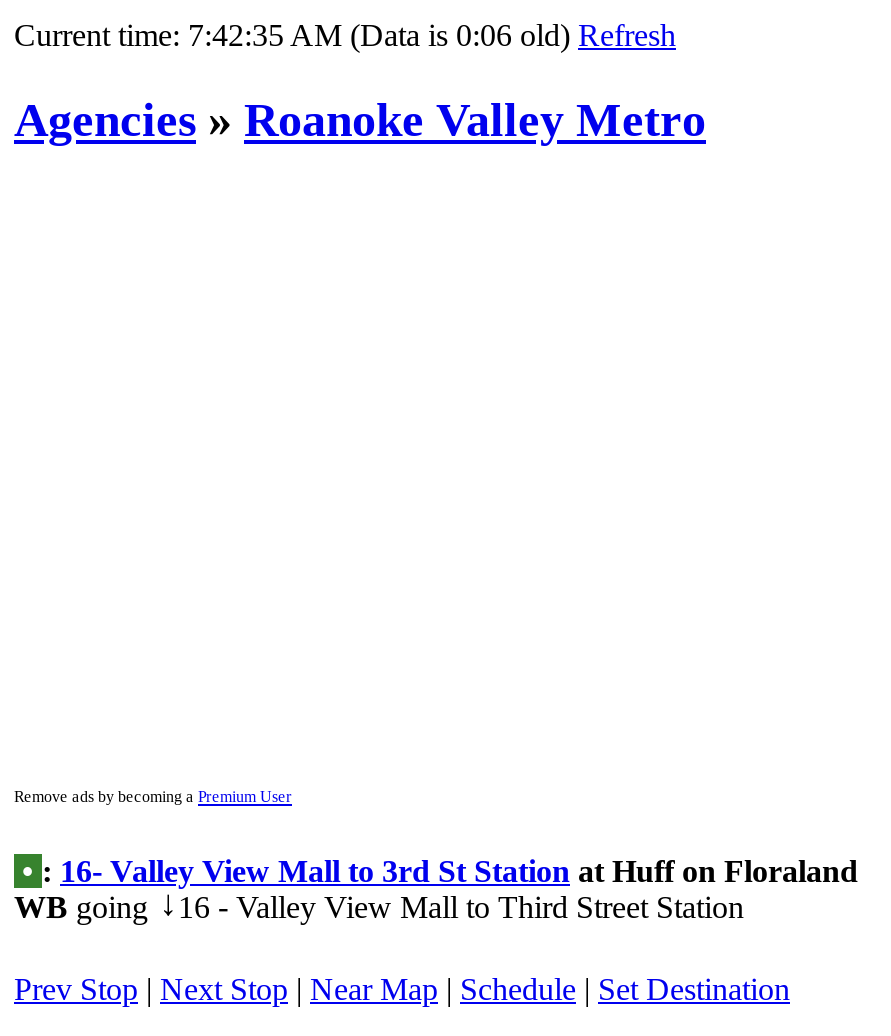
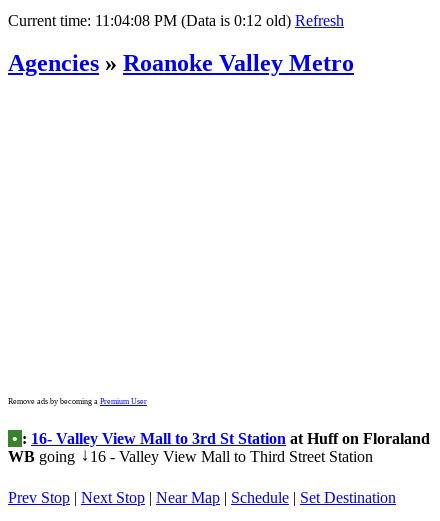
- Current time: 7:42:35 AM (Data is 0:06 old) Refresh
+ Current time: 11:04:08 PM (Data is 0:12 old) Refresh
